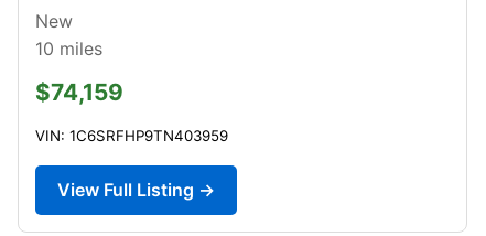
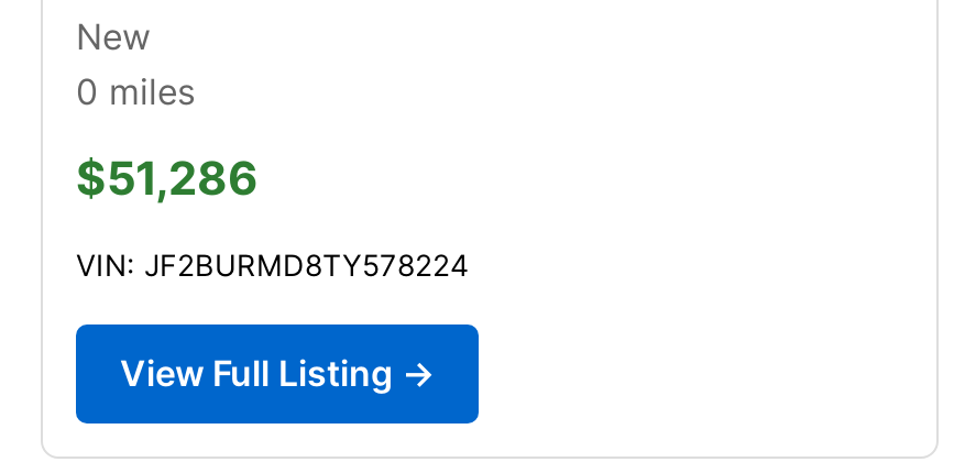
- 10 miles
+ 0 miles

- $74,159
+ $51,286

- VIN: 1C6SRFHP9TN403959
+ VIN: JF2BURMD8TY578224
